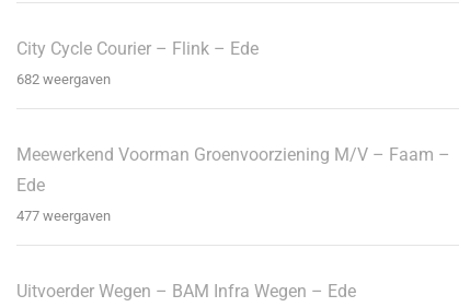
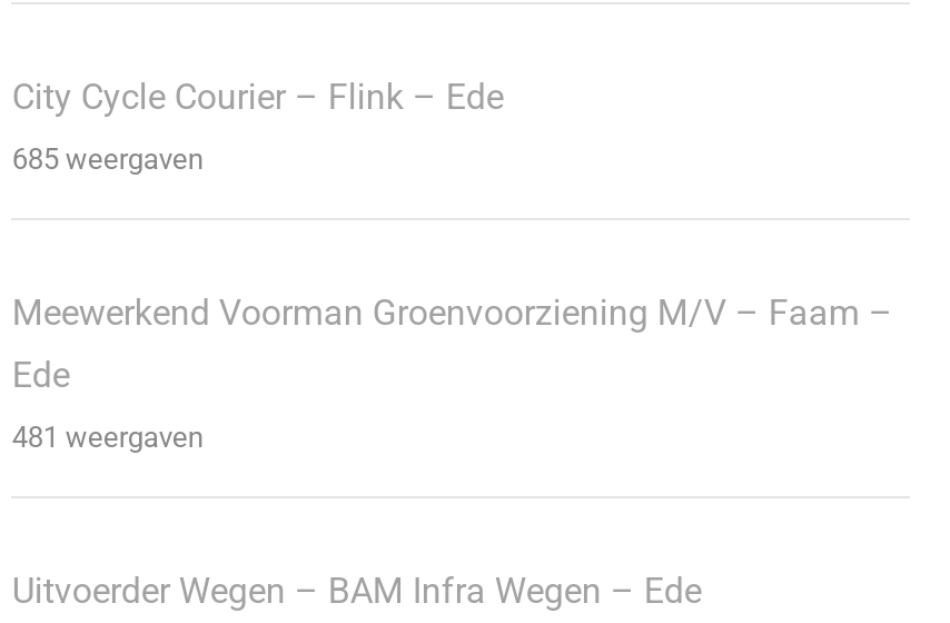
- 682 weergaven
+ 685 weergaven

- 477 weergaven
+ 481 weergaven
